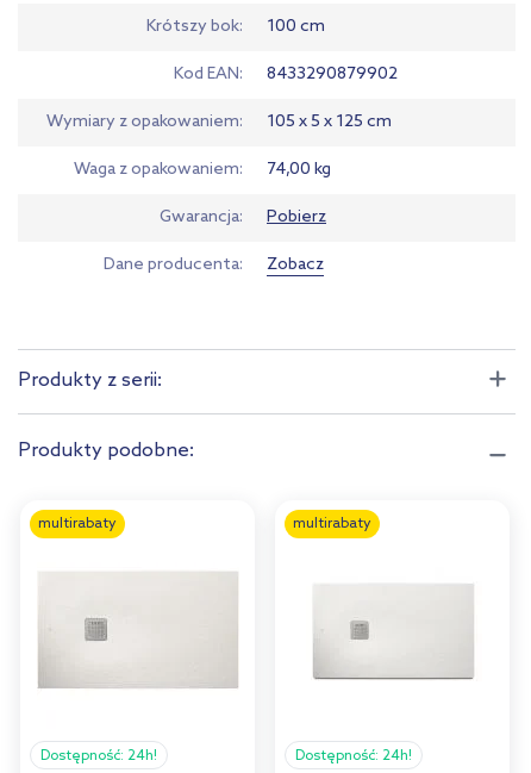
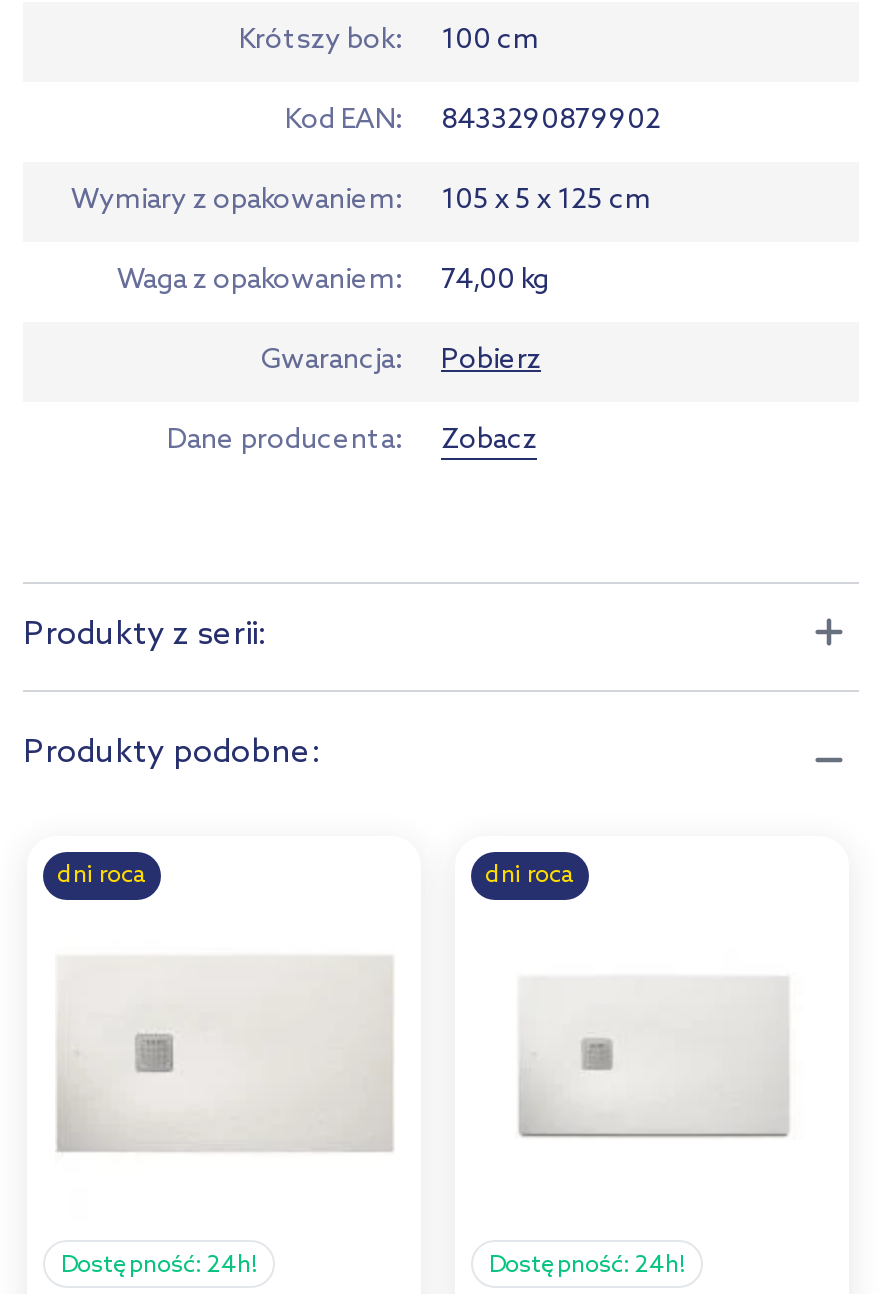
- multirabaty
+ dni roca

- multirabaty
+ dni roca
